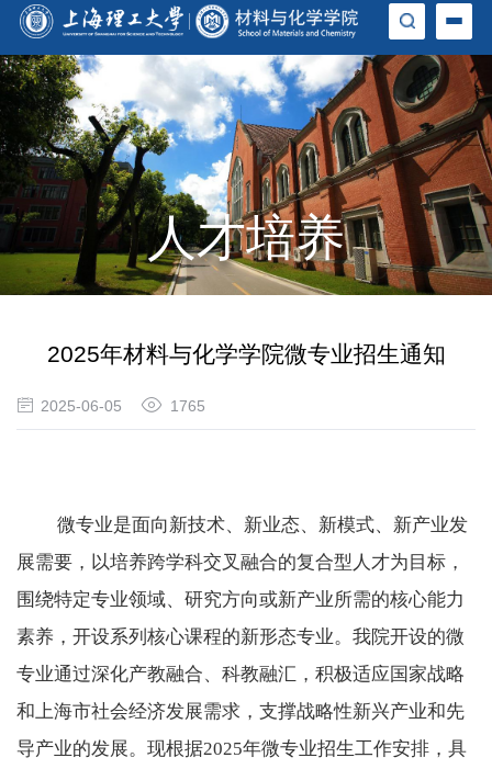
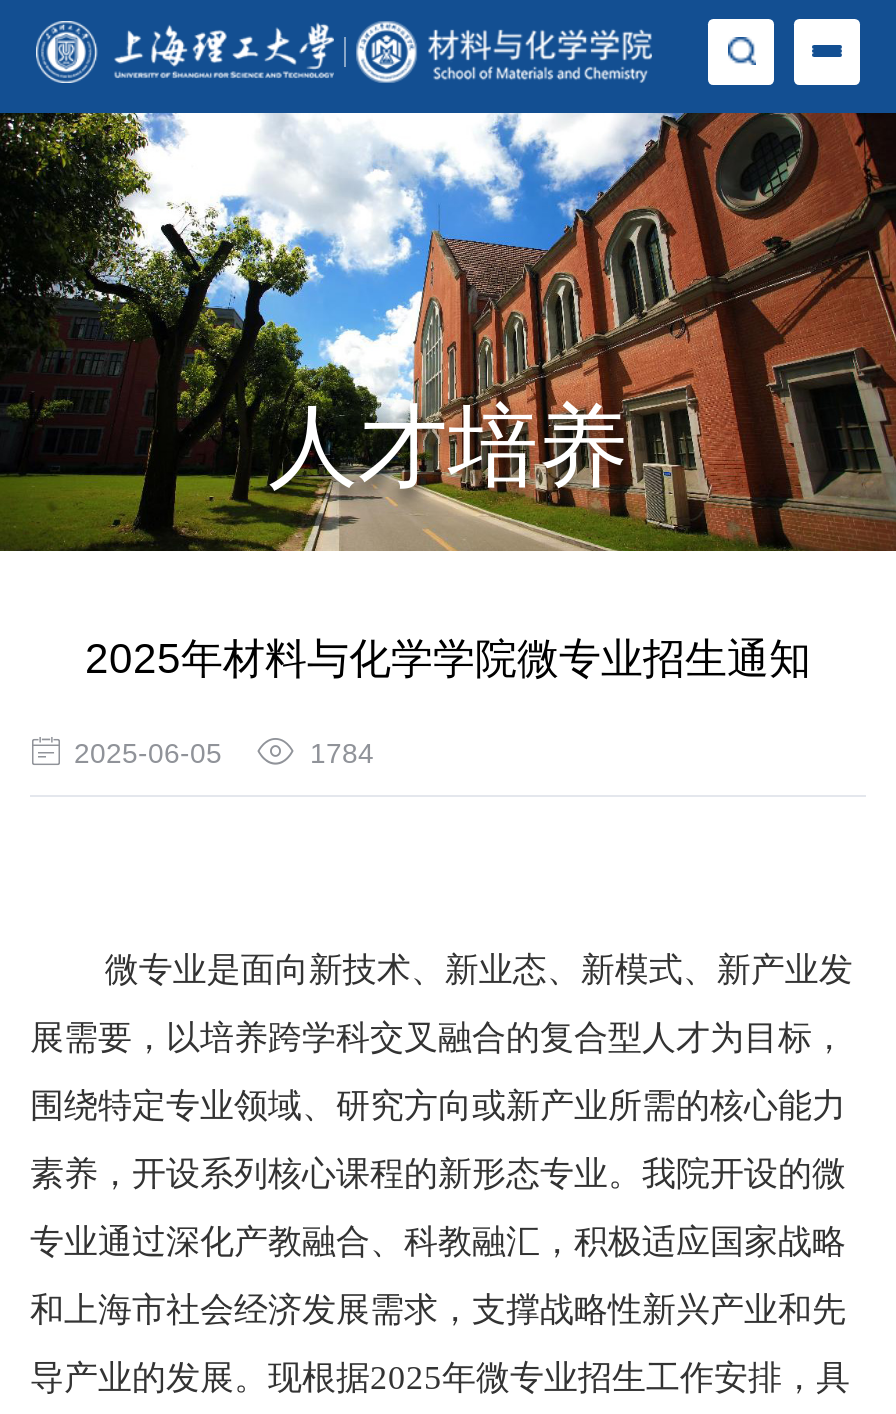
- 1765
+ 1784
